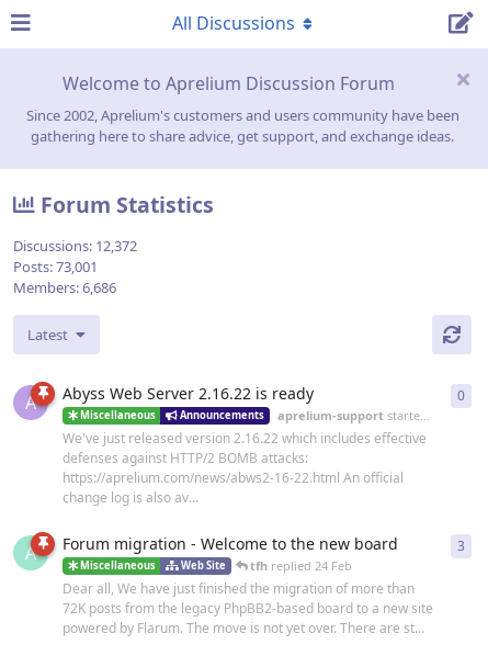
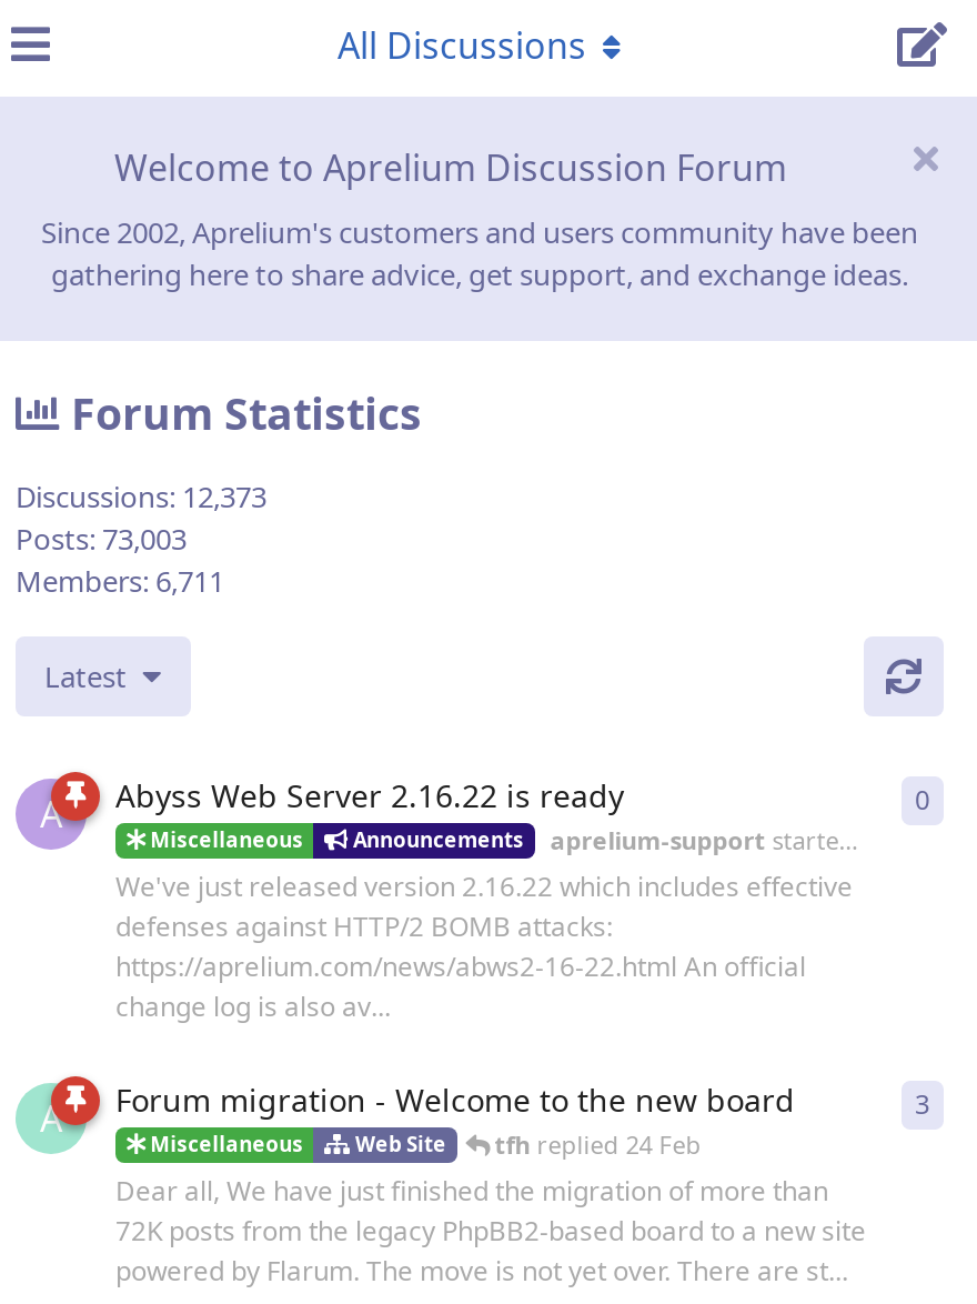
- Discussions: 12,372
+ Discussions: 12,373

- Posts: 73,001
+ Posts: 73,003

- Members: 6,686
+ Members: 6,711
